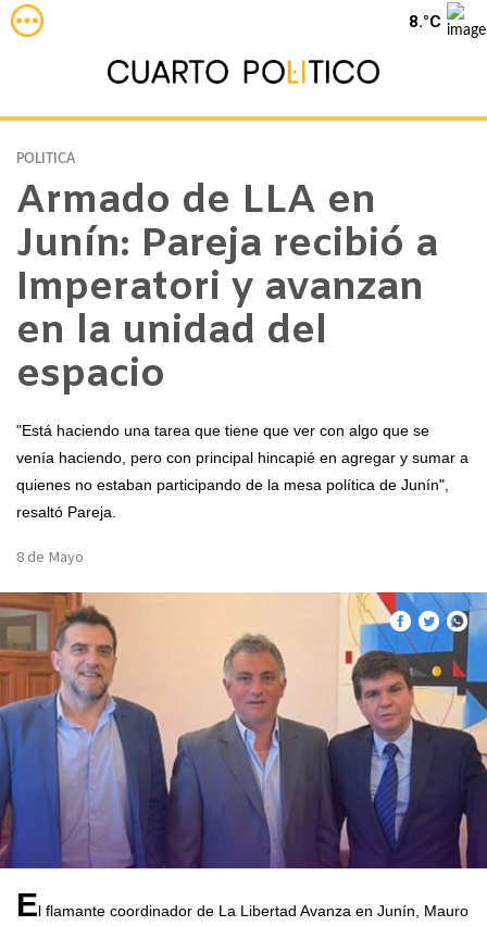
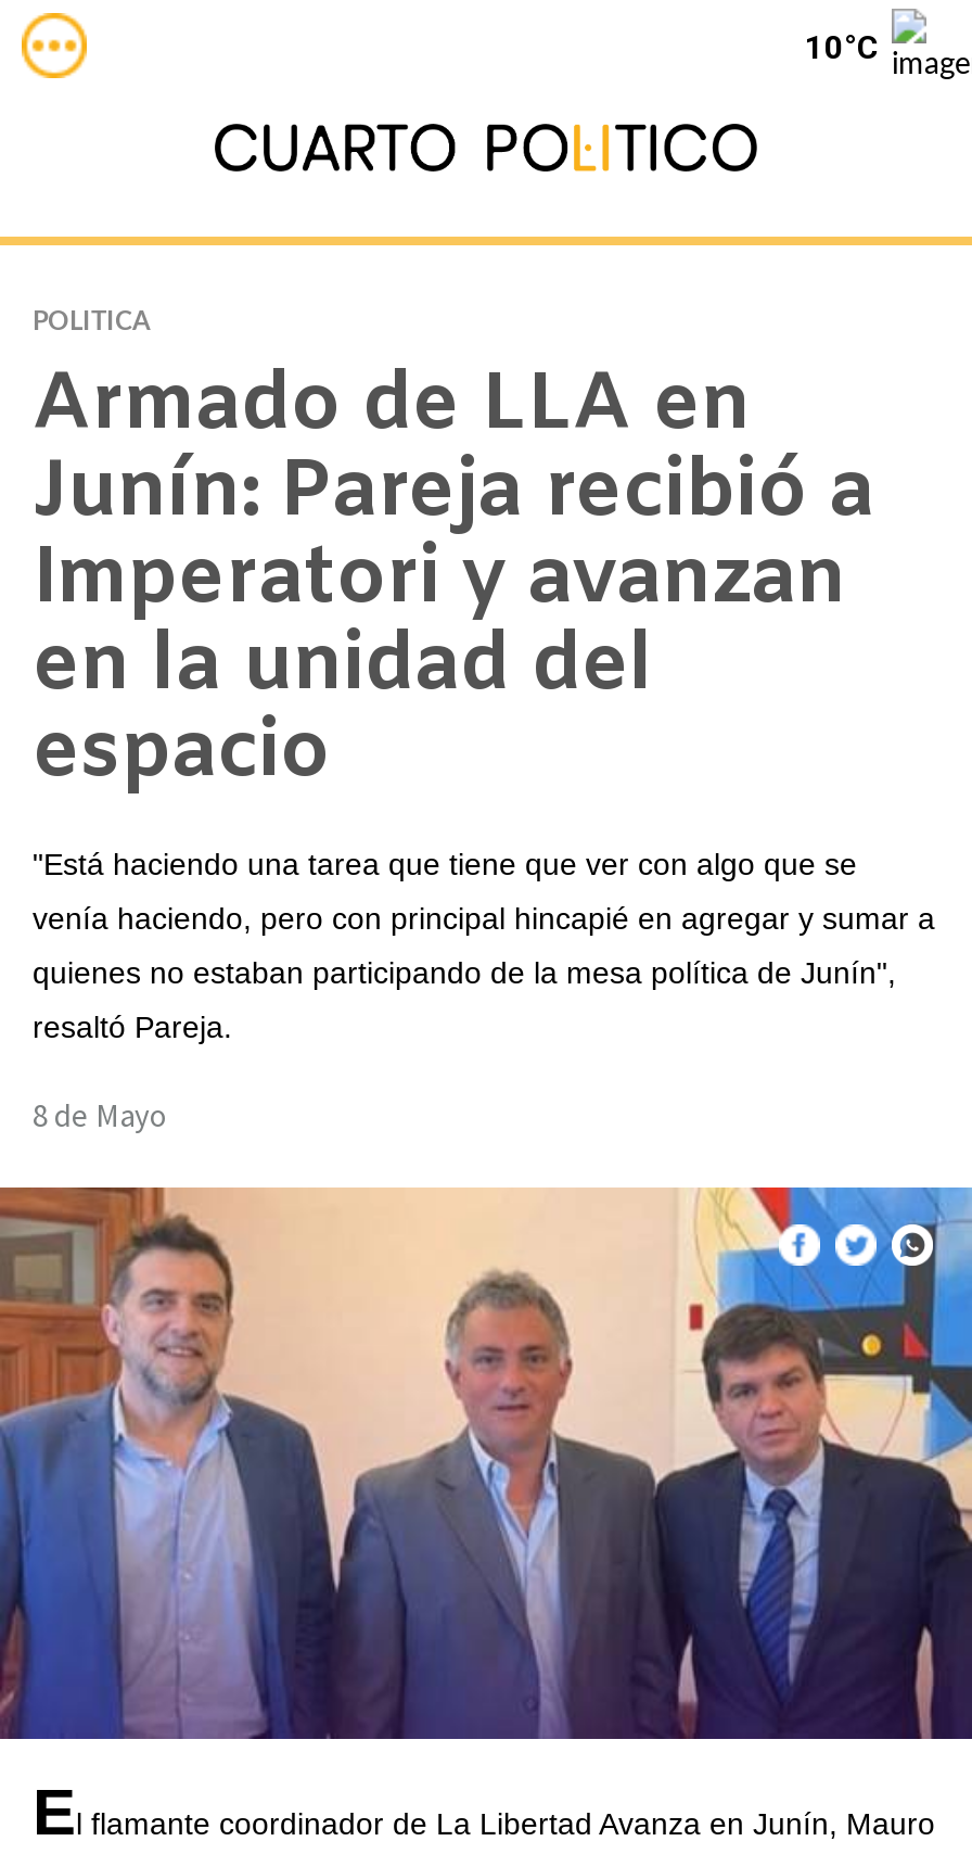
- 8.°C
+ 10°C
